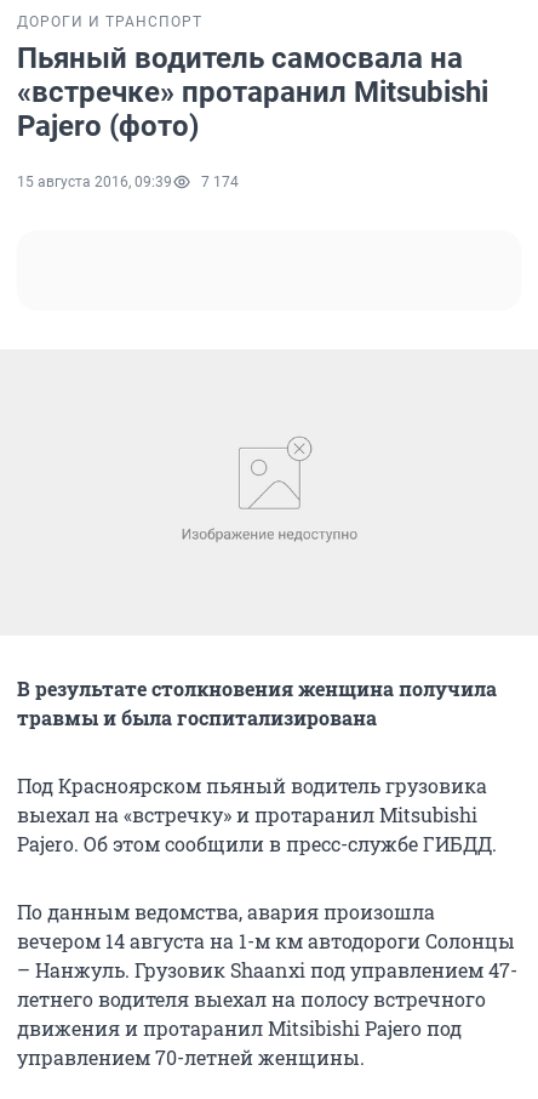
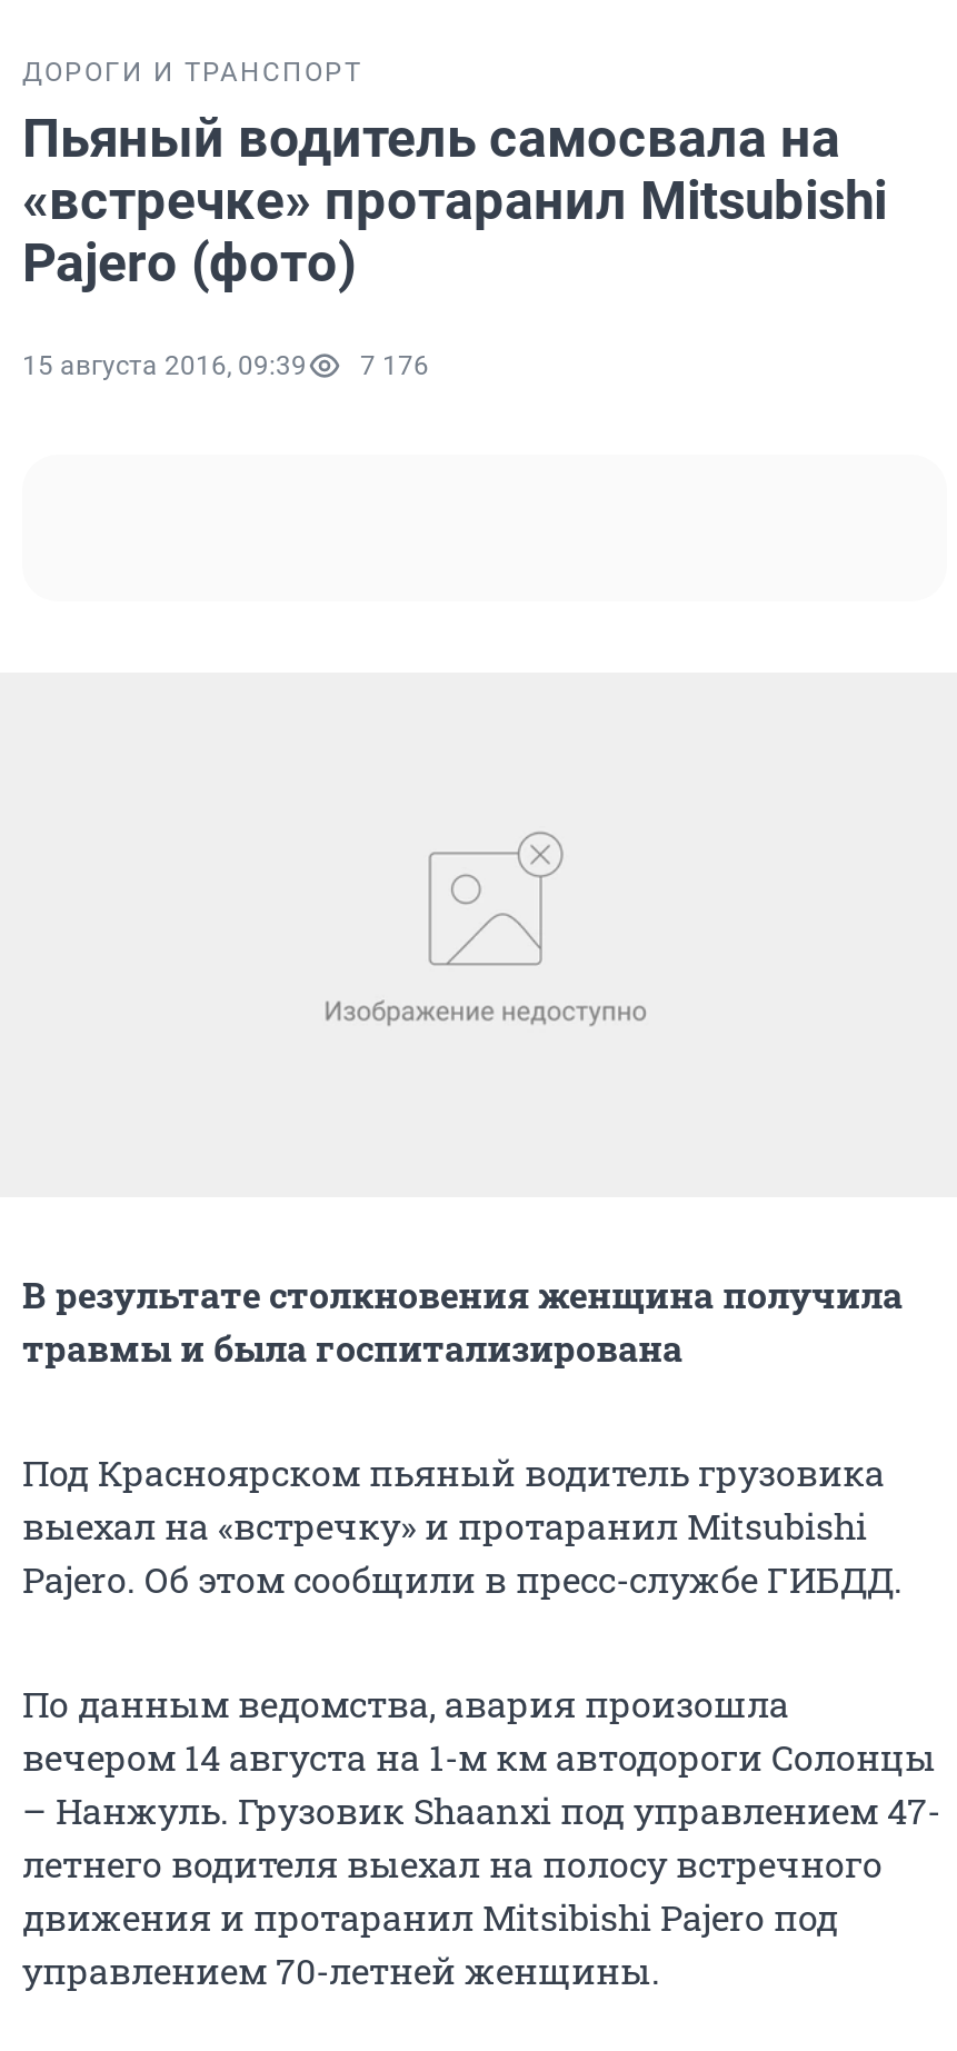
- 15 августа 2016, 09:39 7 174
+ 15 августа 2016, 09:39 7 176
